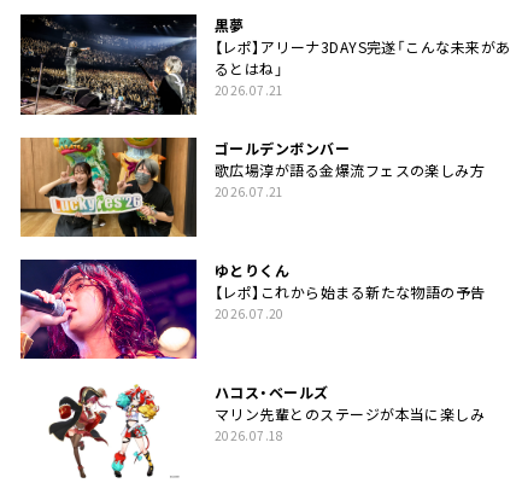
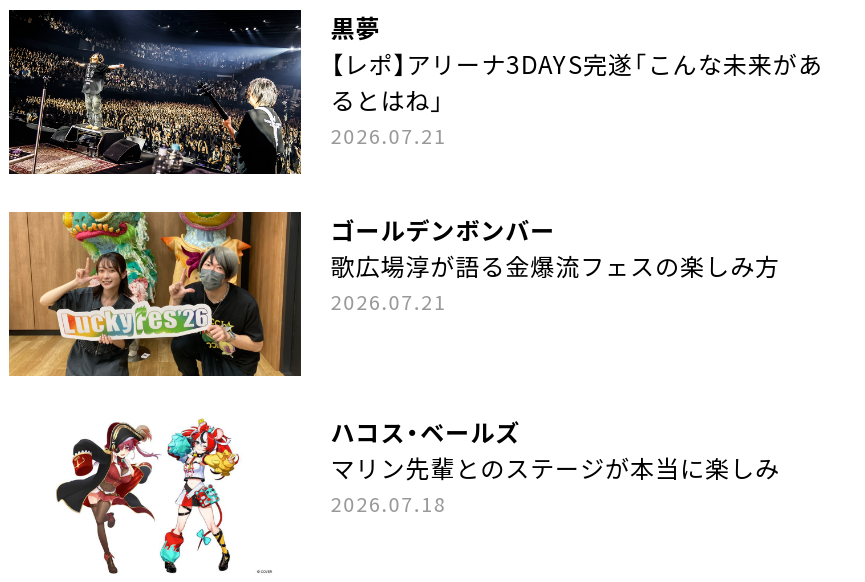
- [image]
- ゆとりくん
- 【レポ】これから始まる新たな物語の予告
- 2026.07.20
